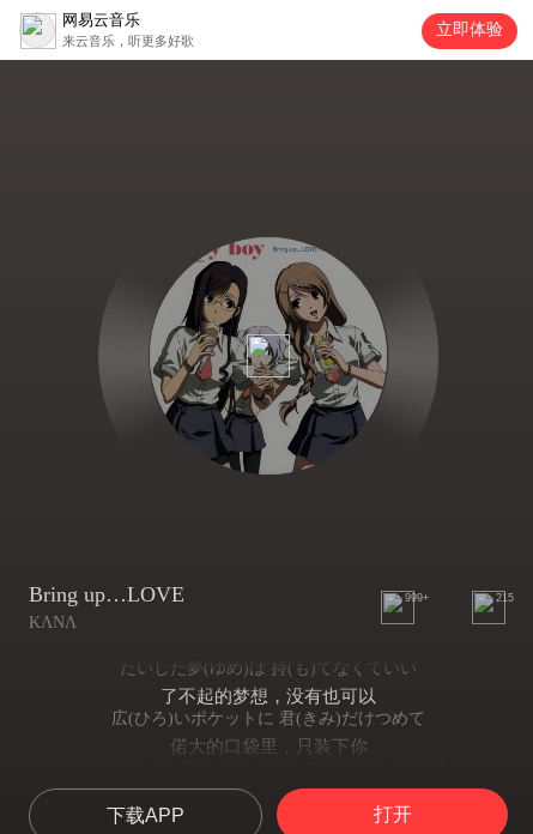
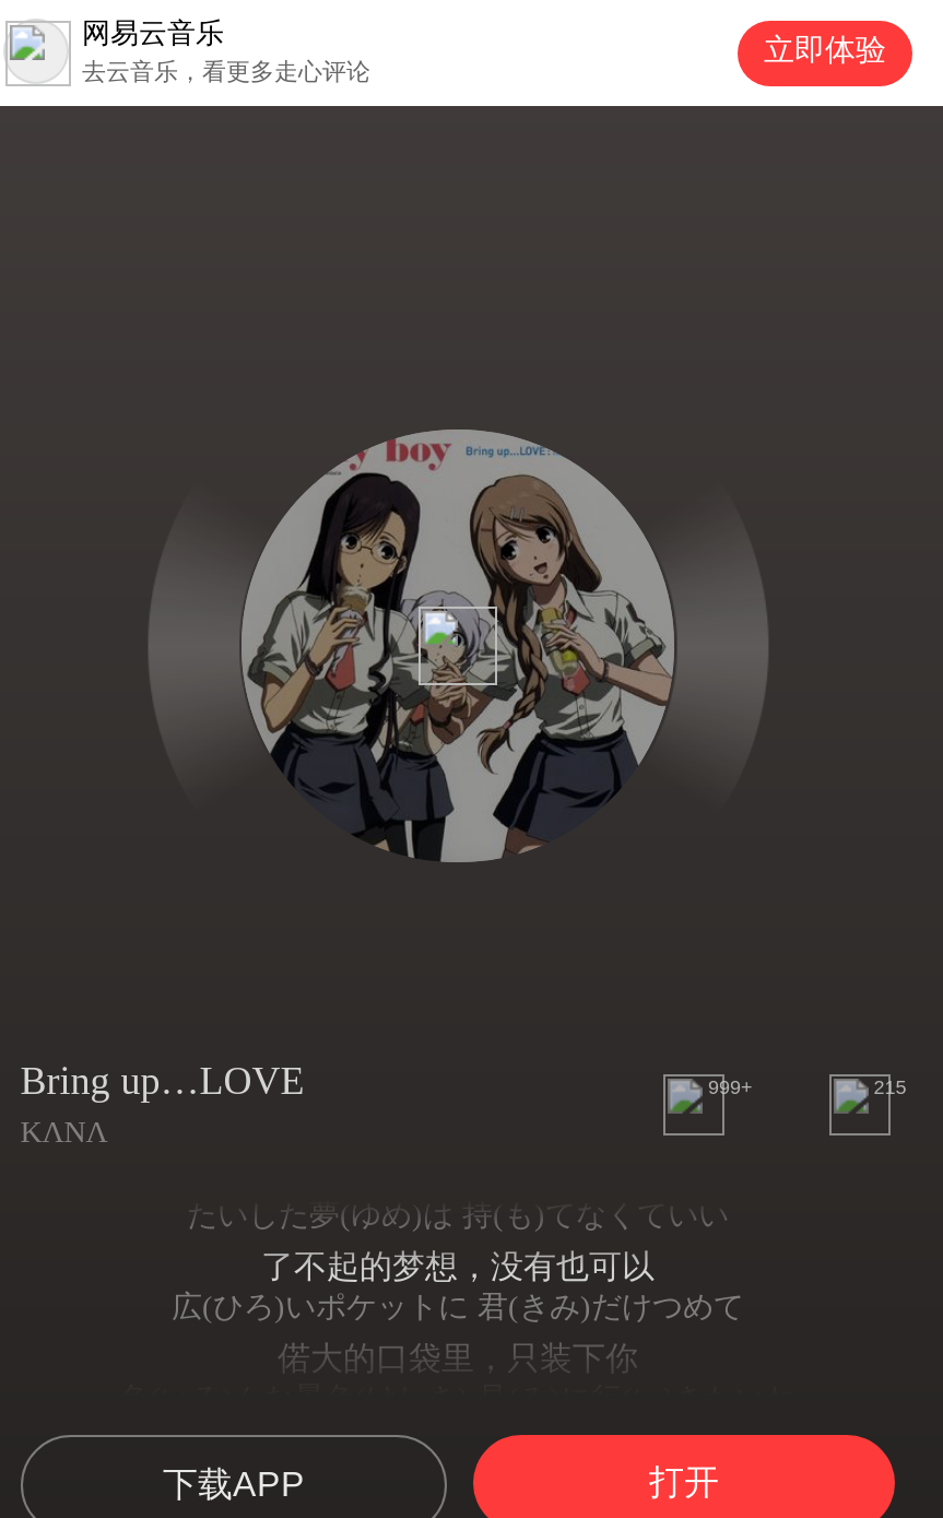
- 来云音乐，听更多好歌
+ 去云音乐，看更多走心评论
